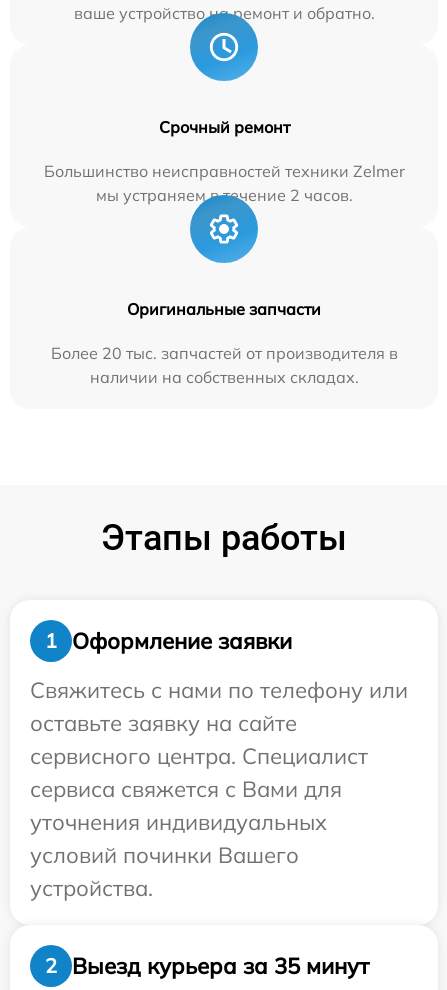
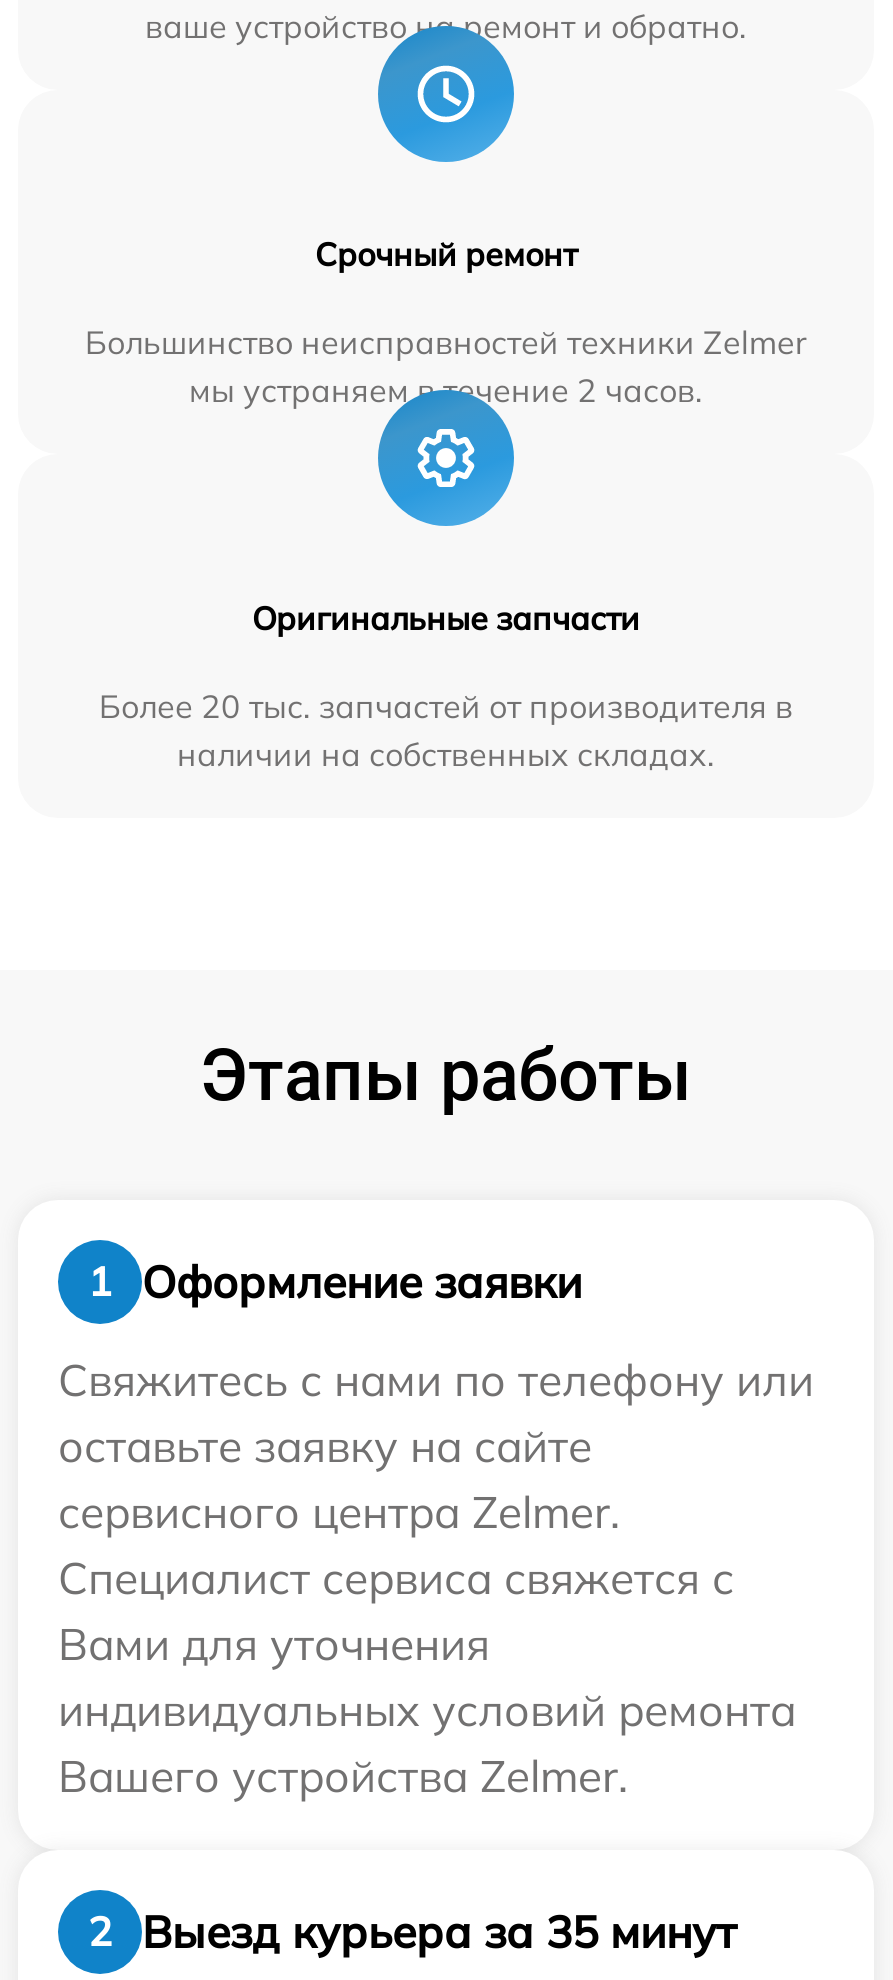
- сервисного центра. Специалист
- сервиса свяжется с Вами для
- уточнения индивидуальных
- условий починки Вашего
- устройства.
+ сервисного центра Zelmer.
+ Специалист сервиса свяжется с
+ Вами для уточнения
+ индивидуальных условий ремонта
+ Вашего устройства Zelmer.
